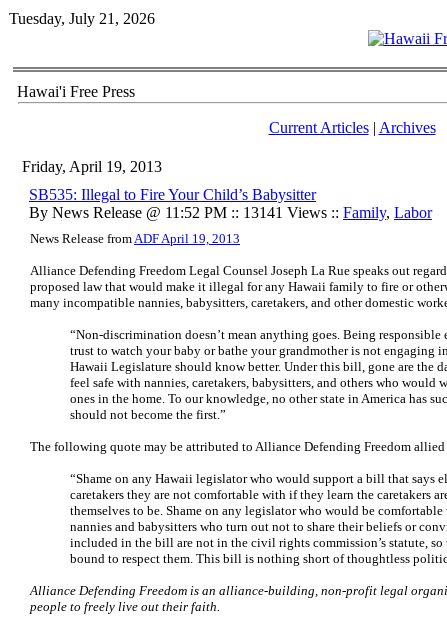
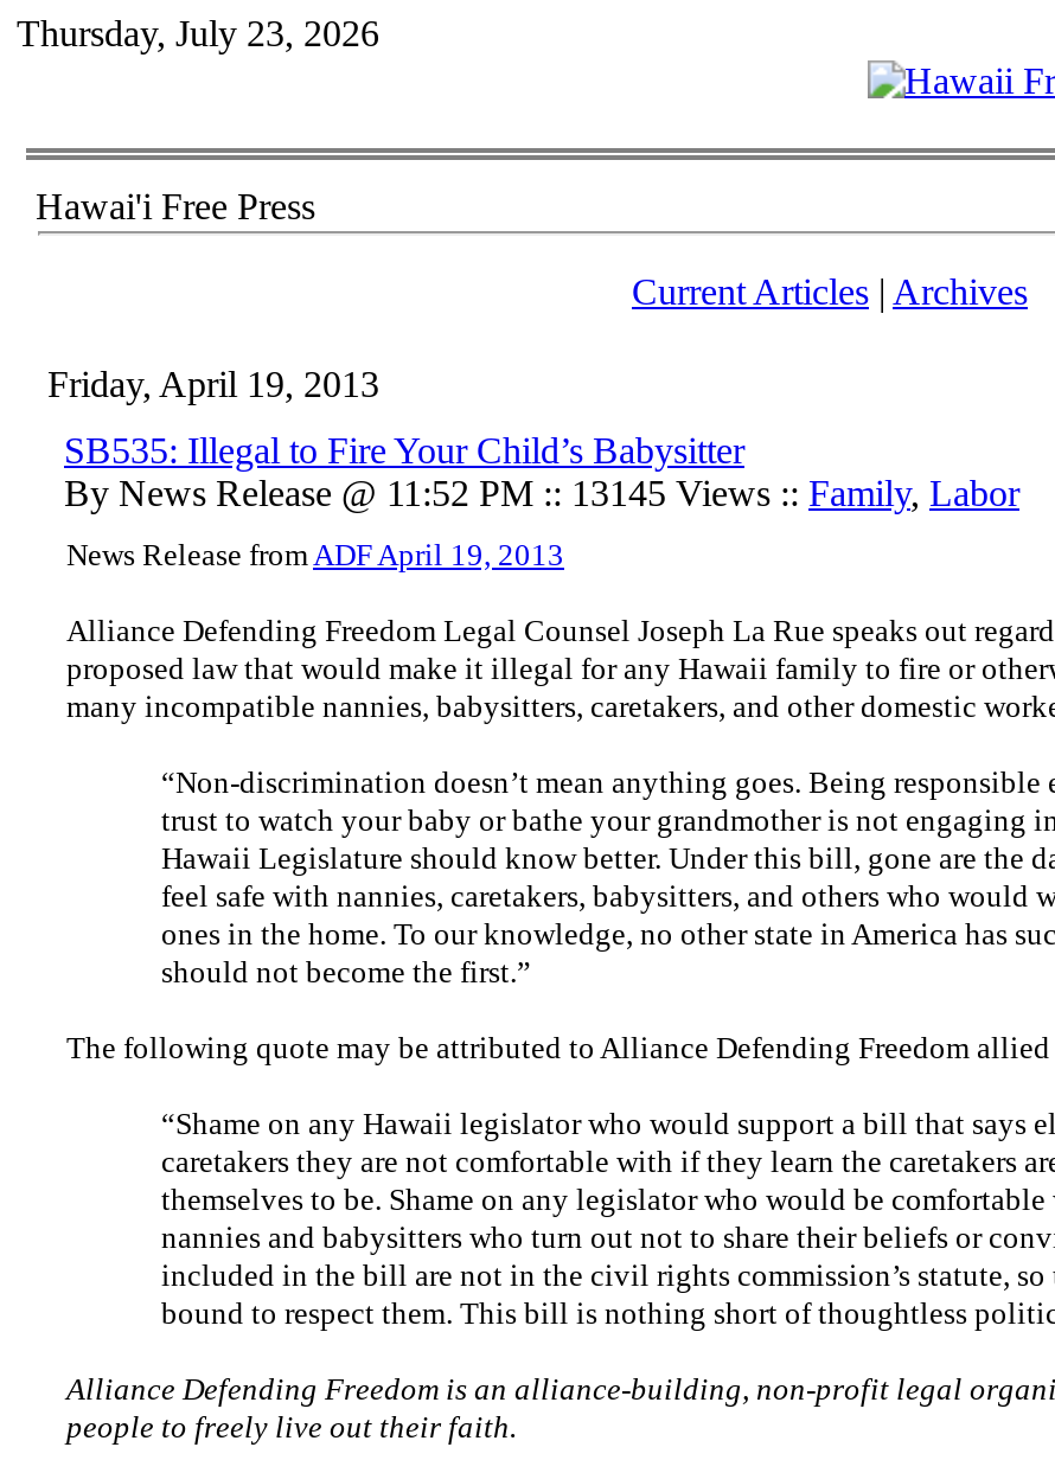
- Tuesday, July 21, 2026
+ Thursday, July 23, 2026

- By News Release @ 11:52 PM :: 13141 Views :: Family, Labor
+ By News Release @ 11:52 PM :: 13145 Views :: Family, Labor
